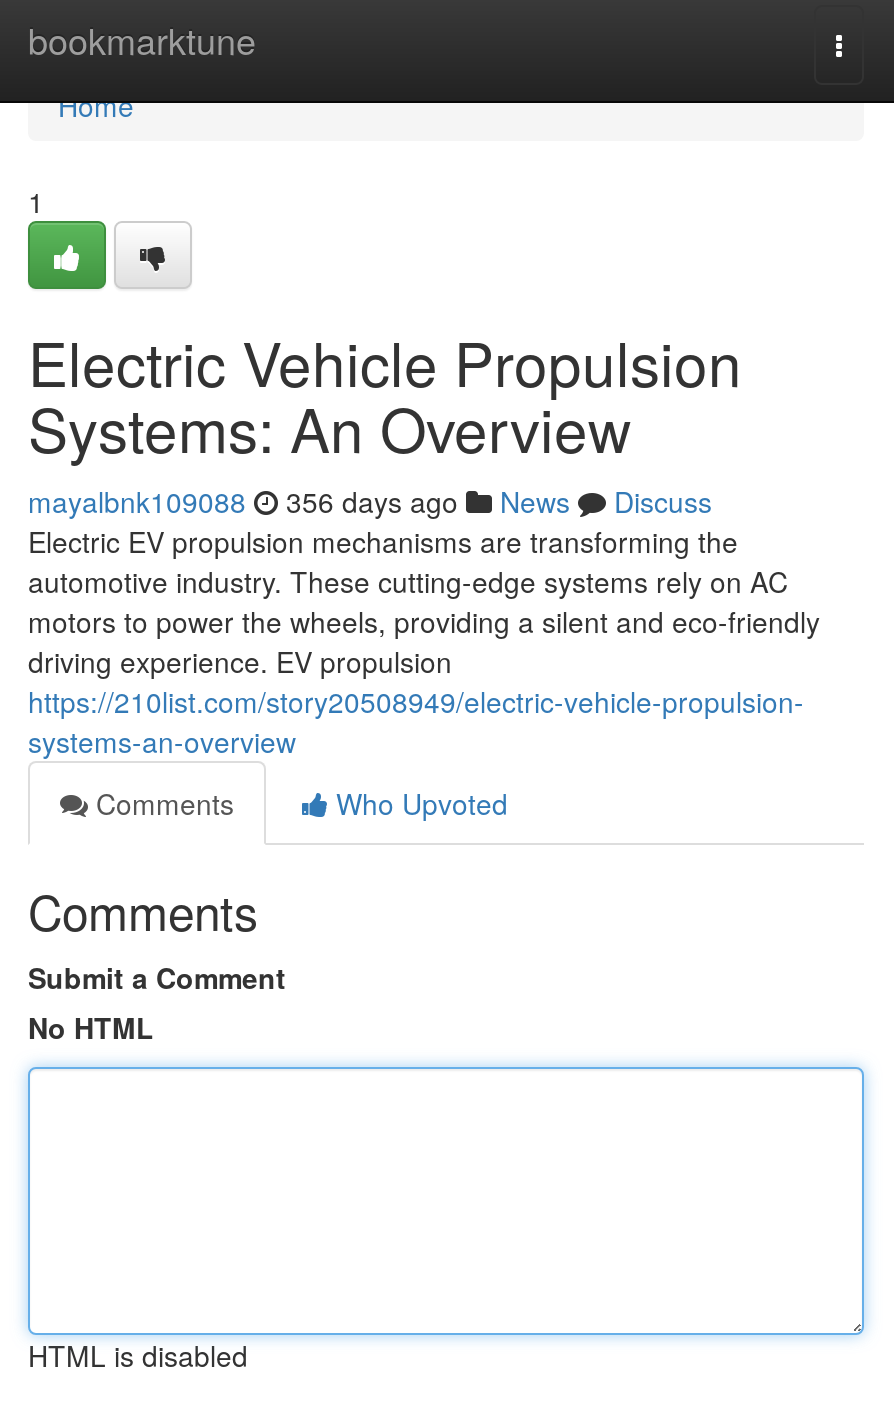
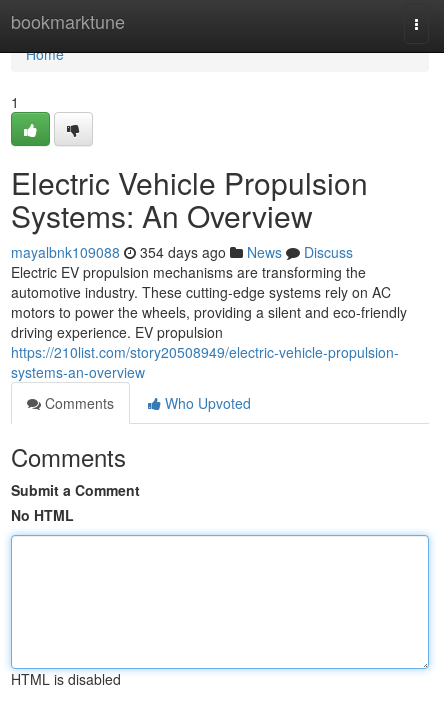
- mayalbnk109088 356 days ago News Discuss
+ mayalbnk109088 354 days ago News Discuss
